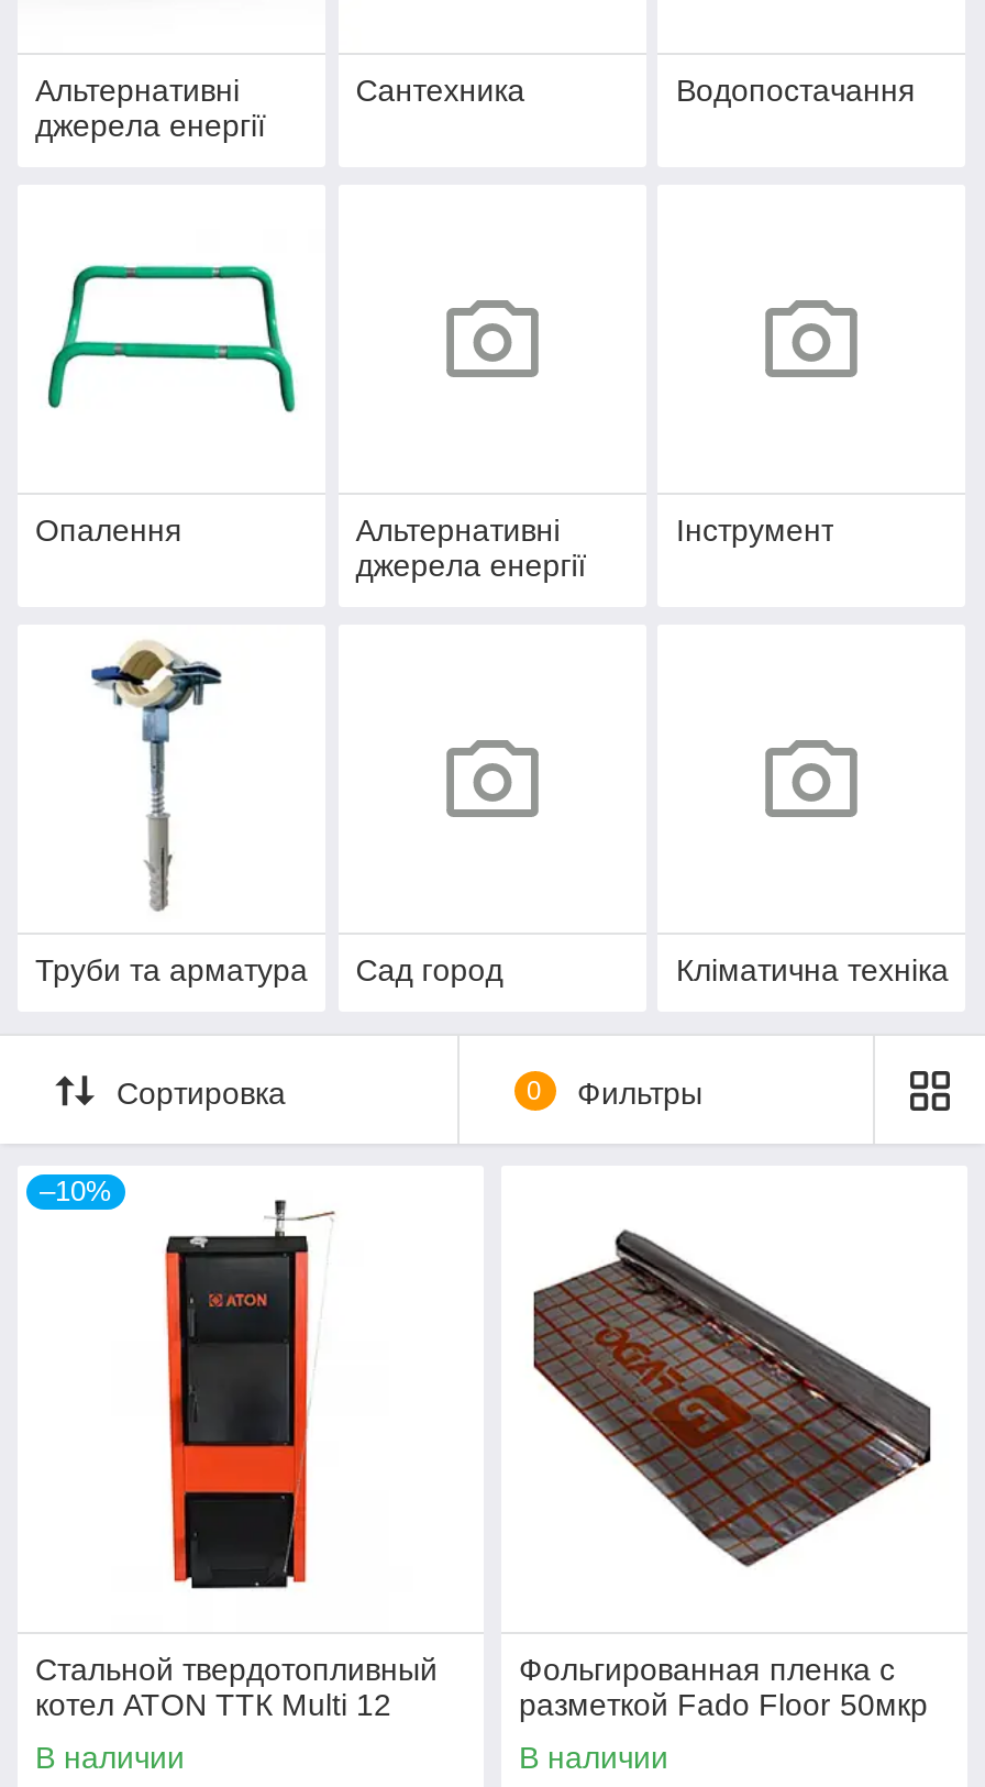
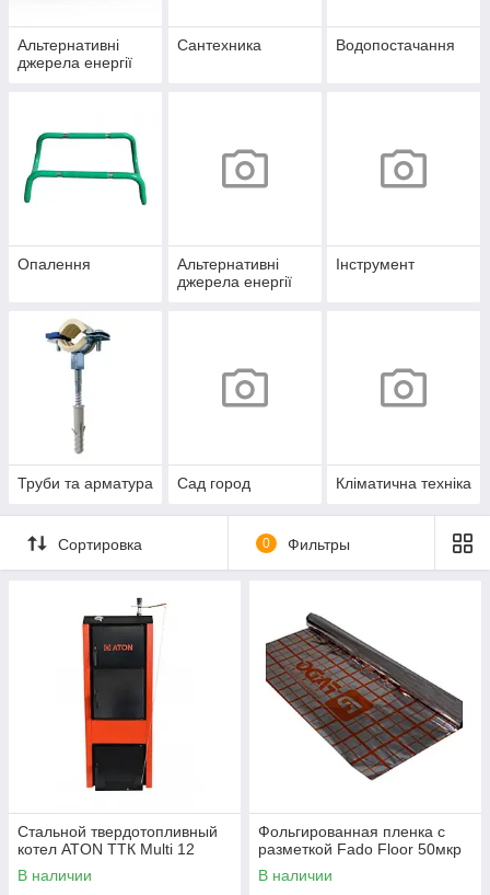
- –10%
